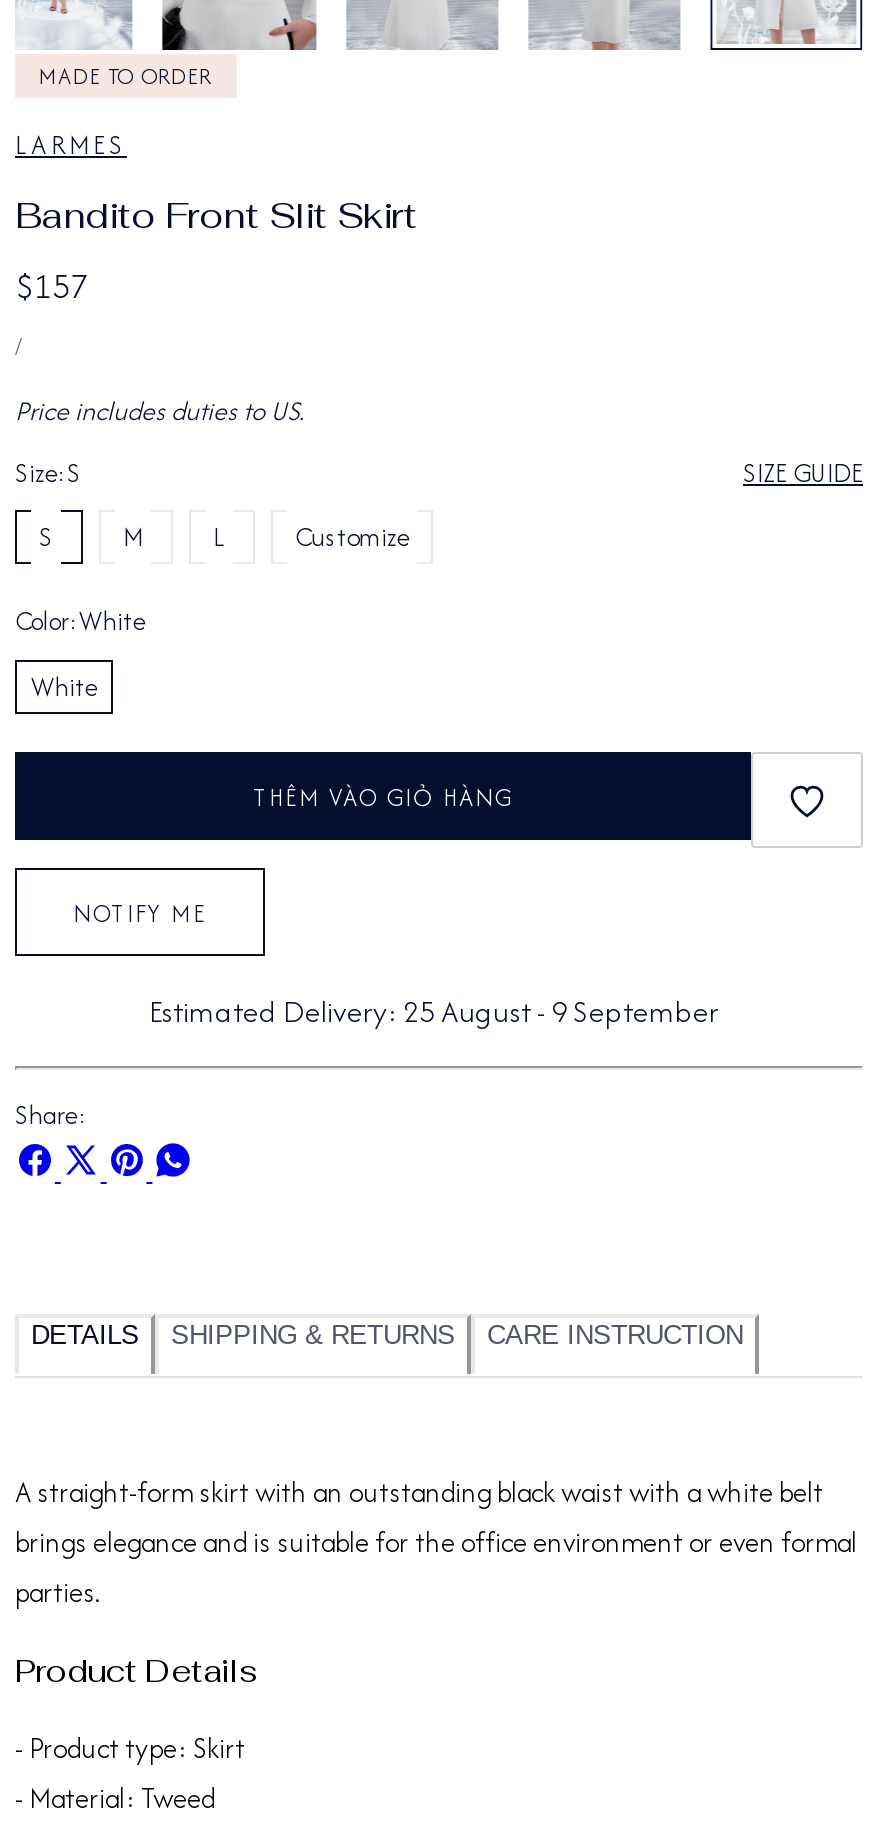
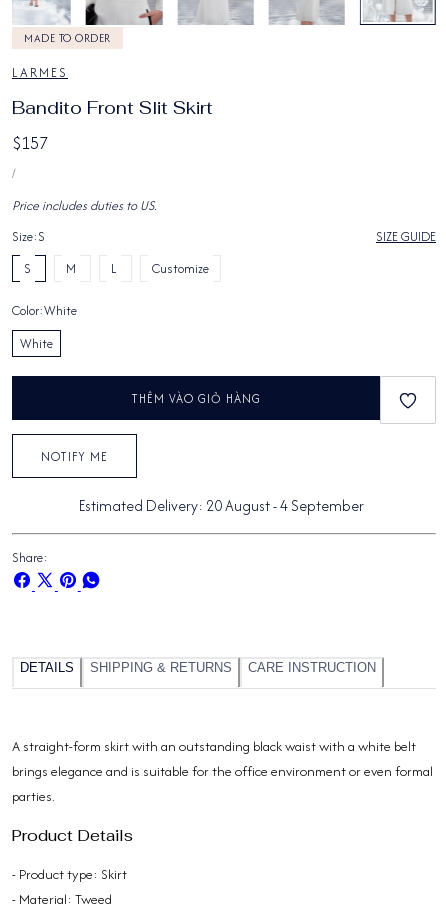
- Estimated Delivery: 25 August- 9 September
+ Estimated Delivery: 20 August- 4 September
